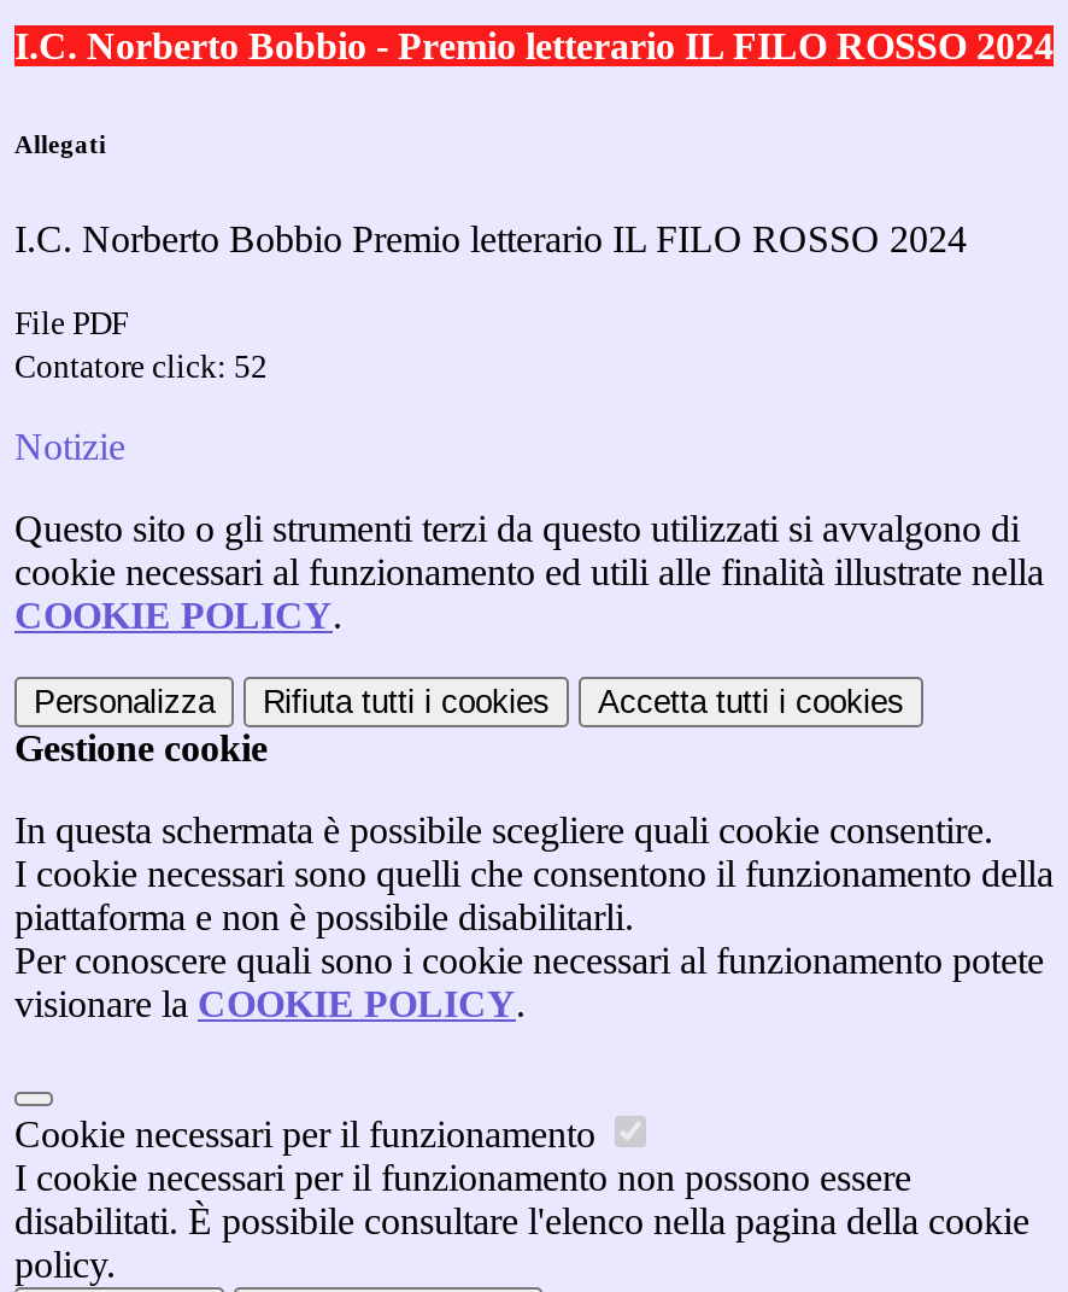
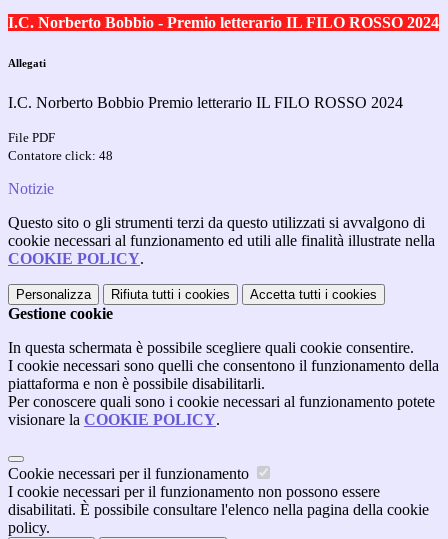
- Contatore click: 52
+ Contatore click: 48
